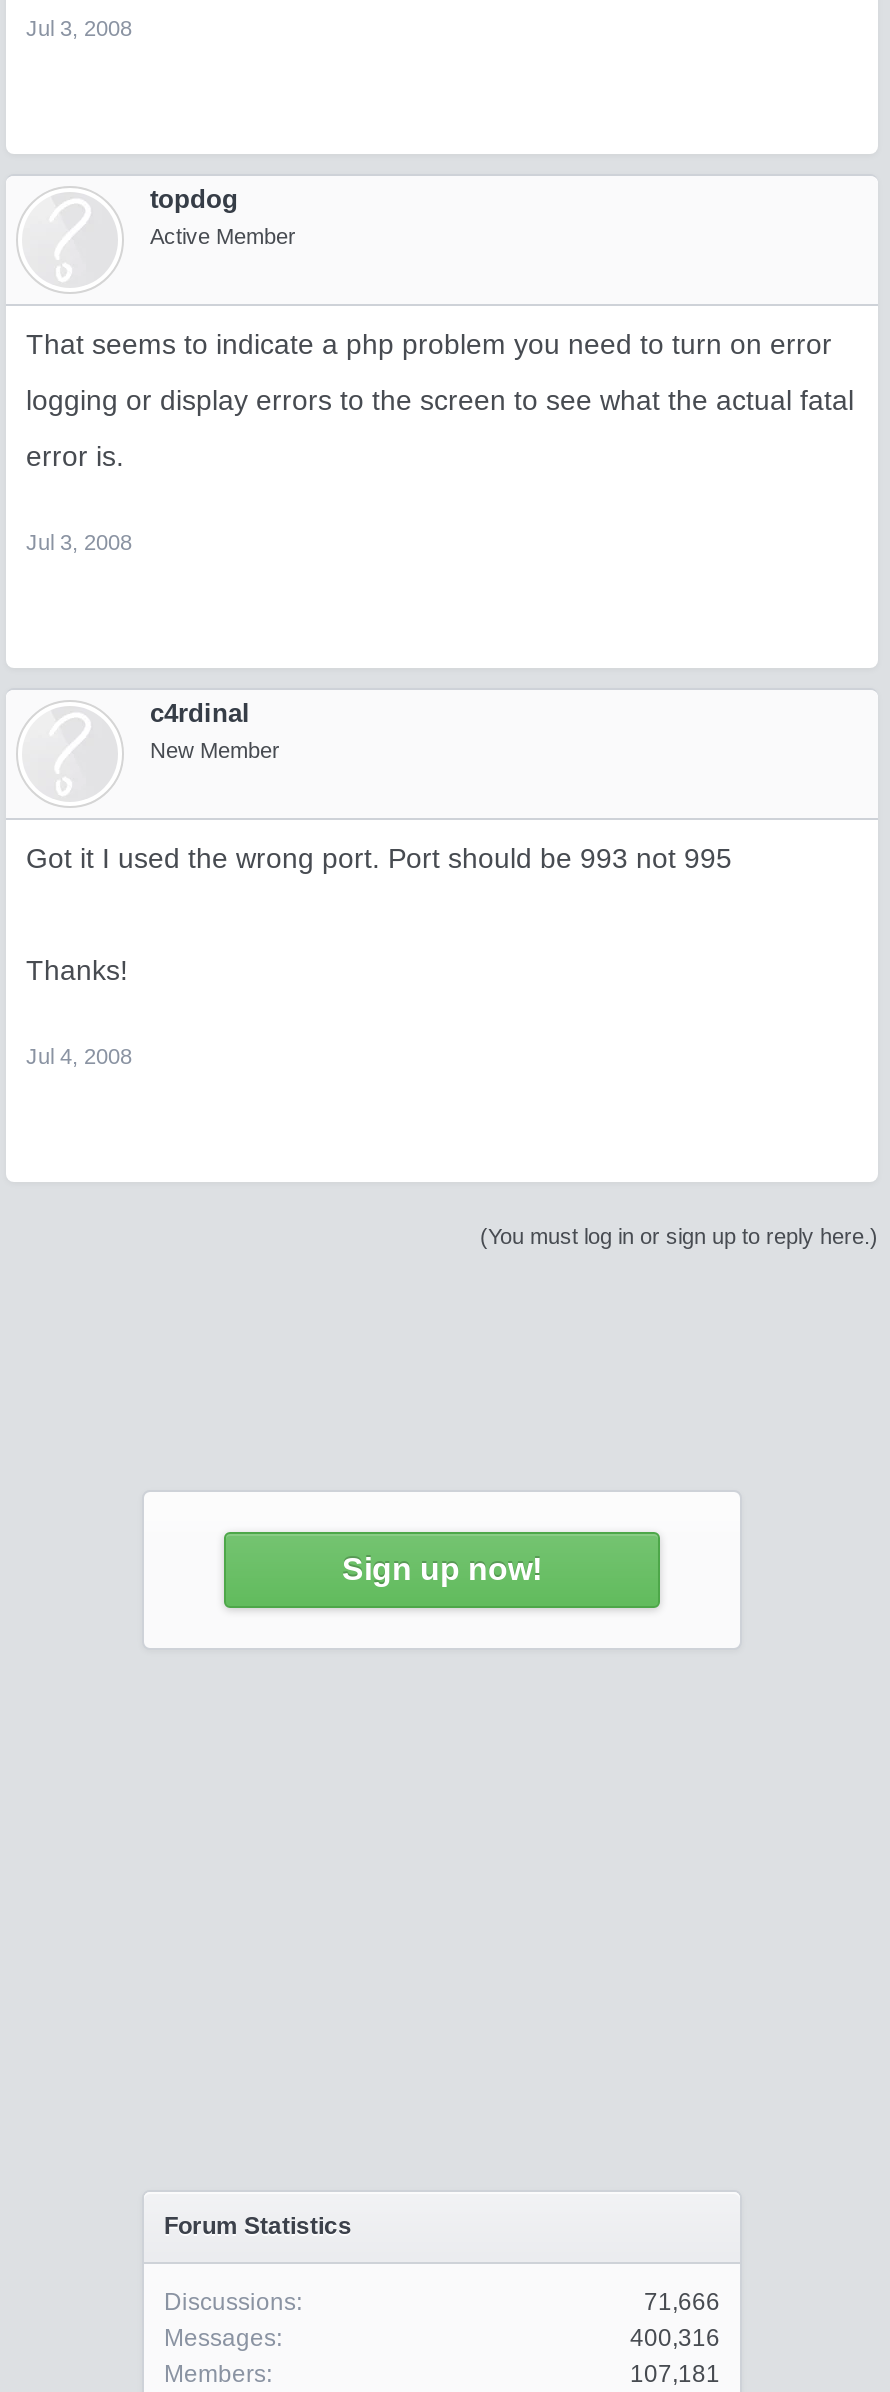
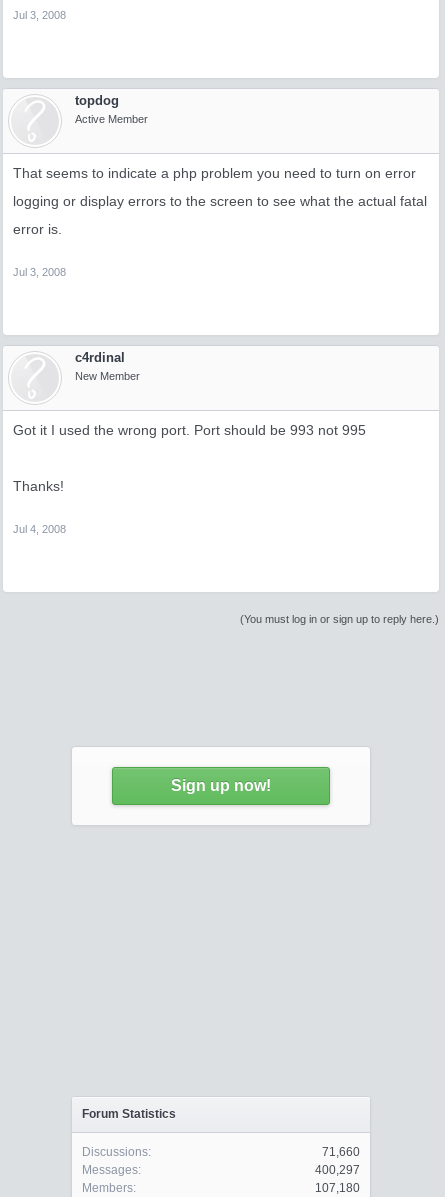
- 71,666
+ 71,660

- 400,316
+ 400,297

- 107,181
+ 107,180
